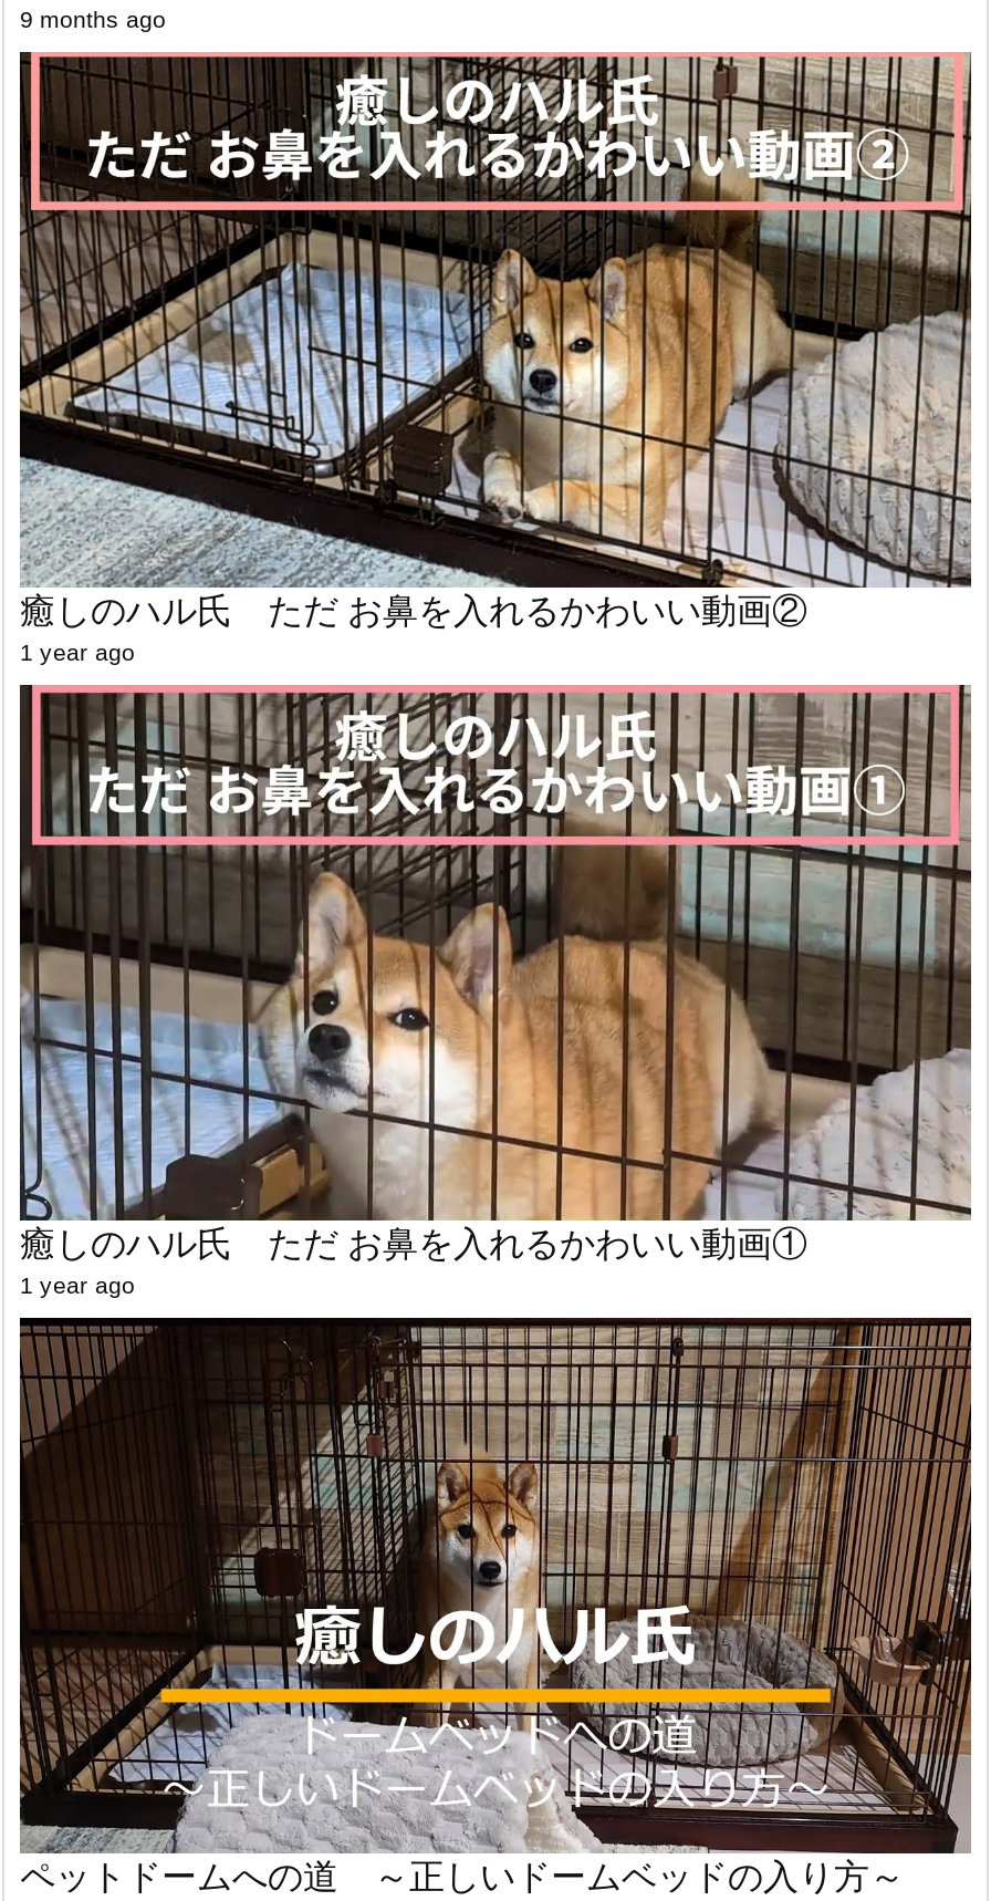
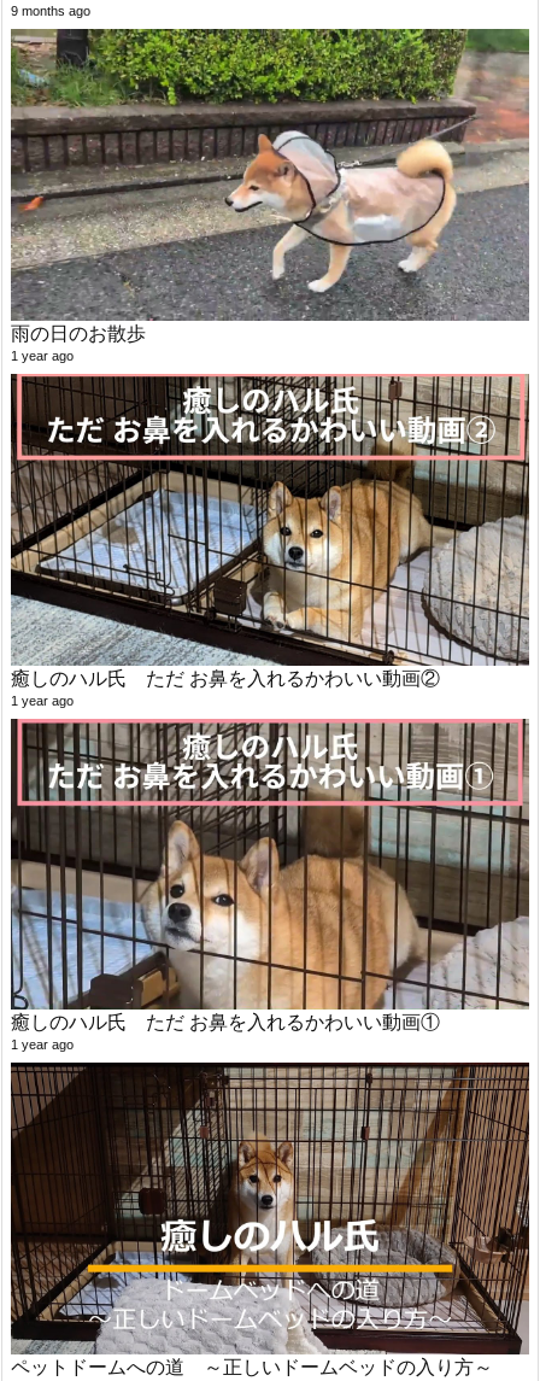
+ [image]
+ 雨の日のお散歩
+ 1 year ago
